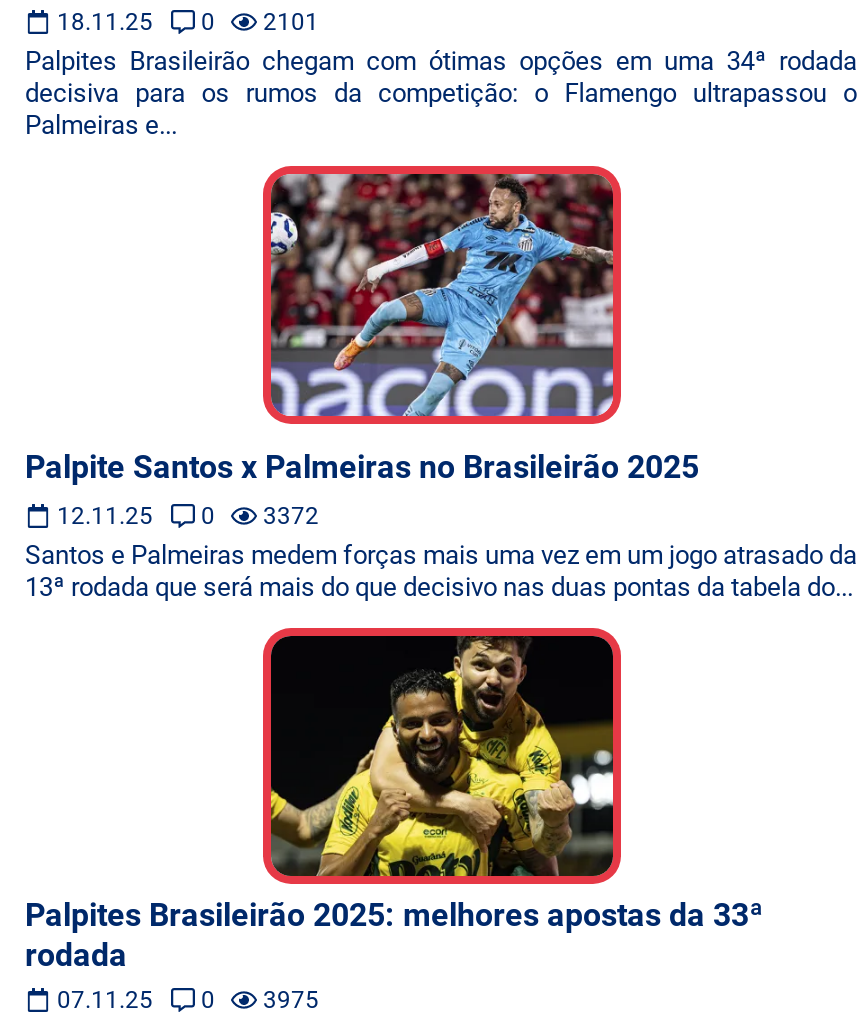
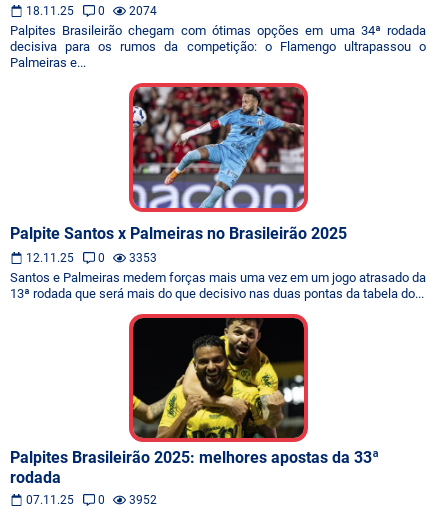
- 18.11.25 0 2101
+ 18.11.25 0 2074

- 12.11.25 0 3372
+ 12.11.25 0 3353

- 07.11.25 0 3975
+ 07.11.25 0 3952
